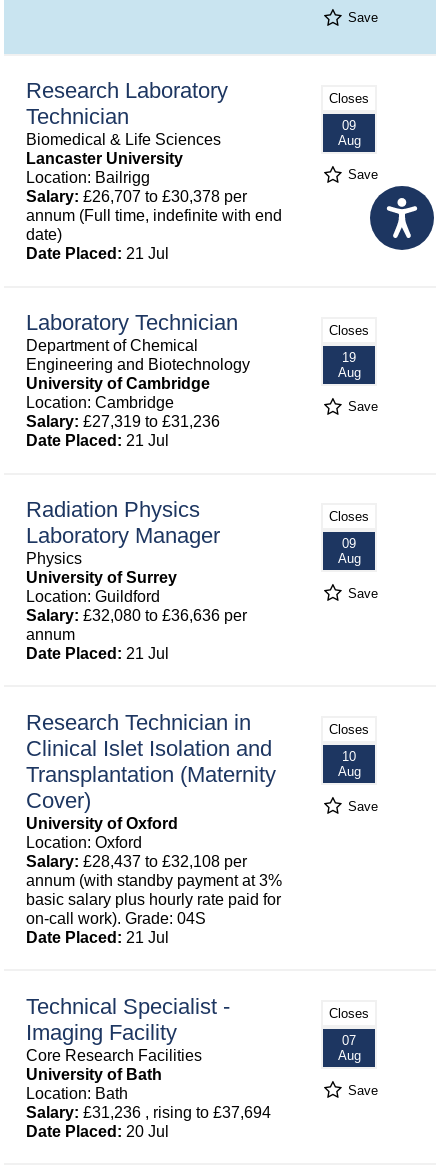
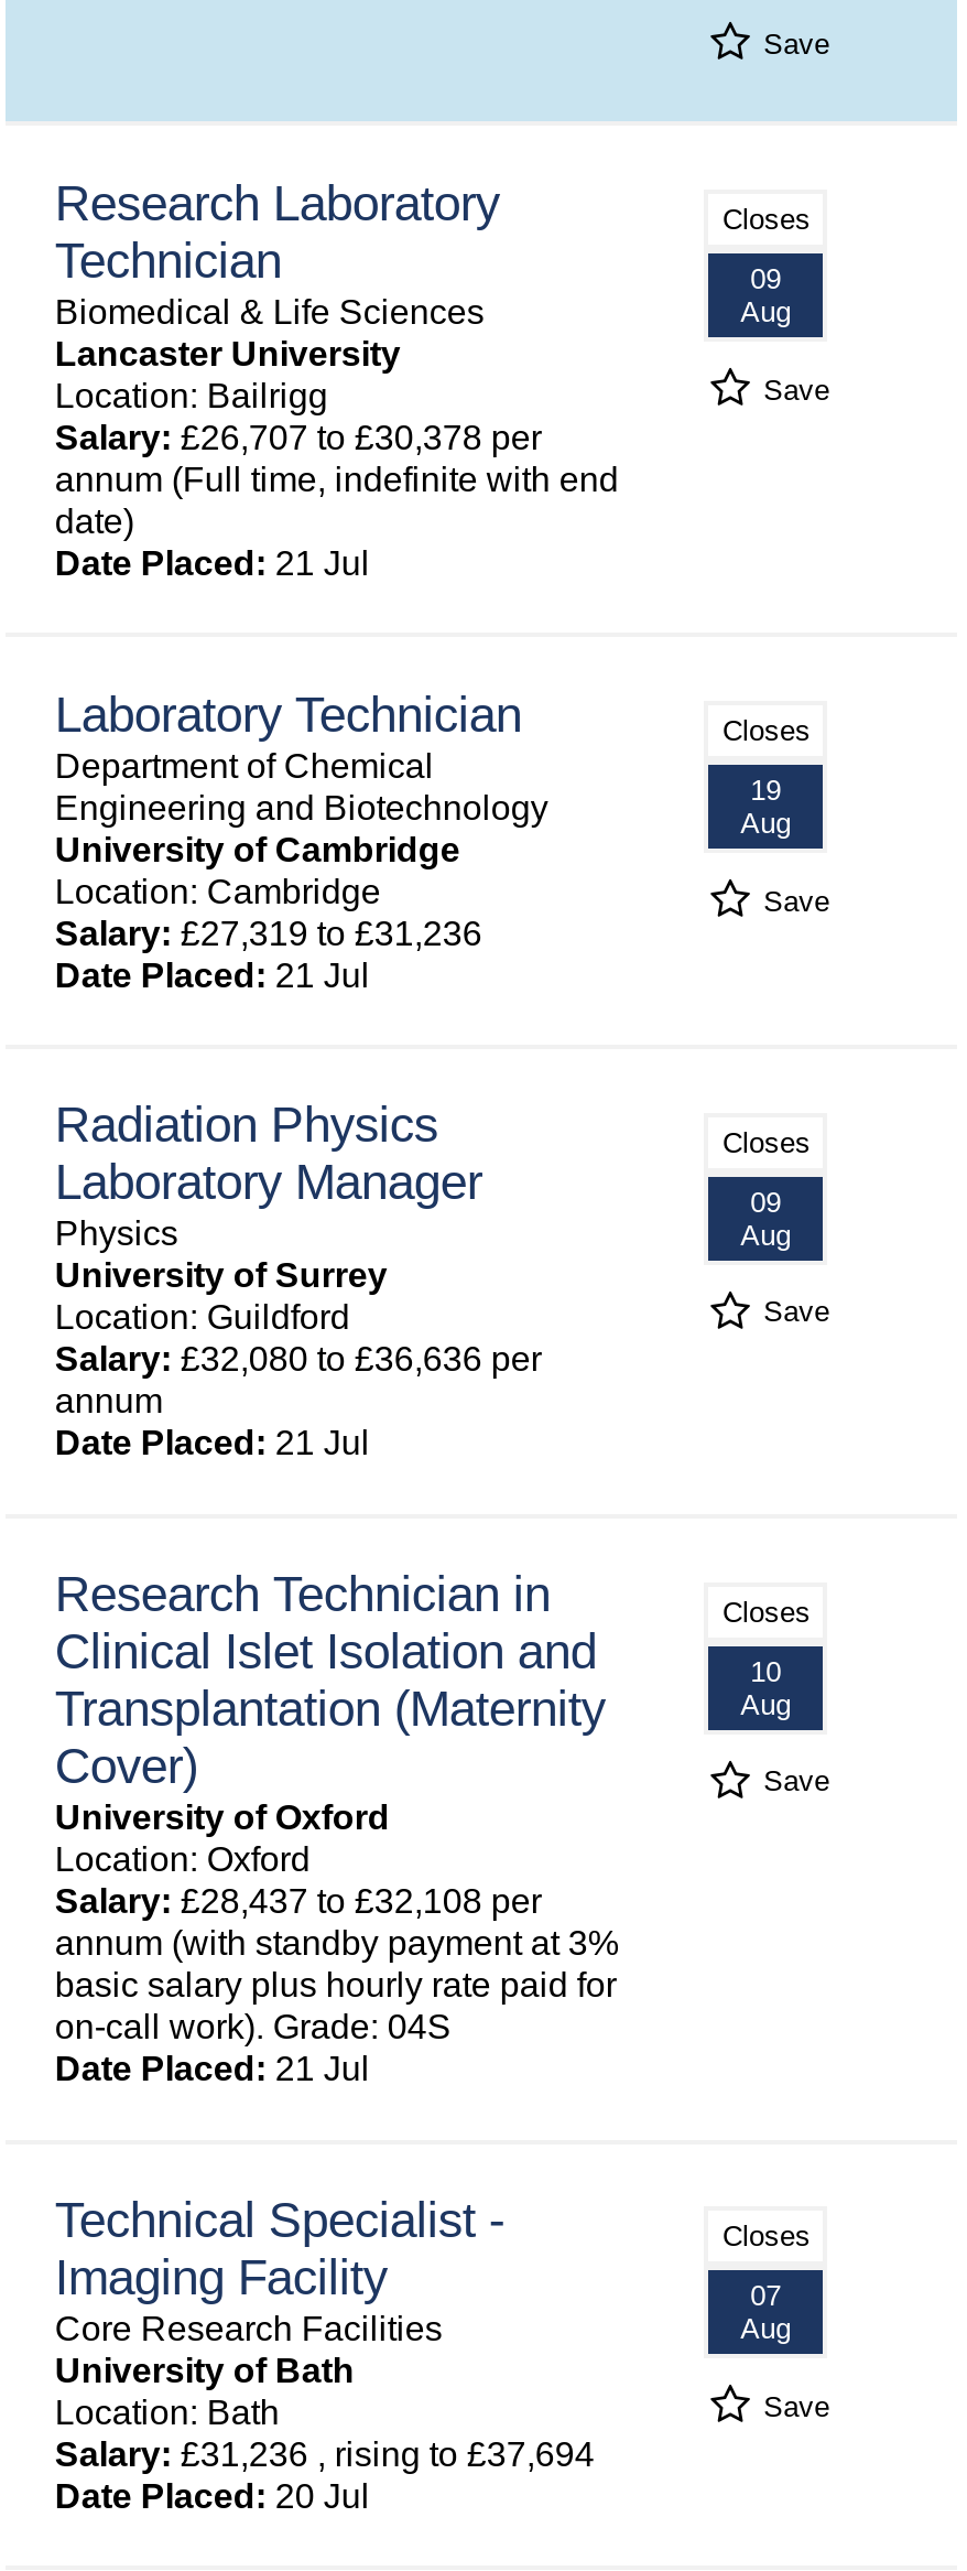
- [image]
